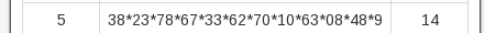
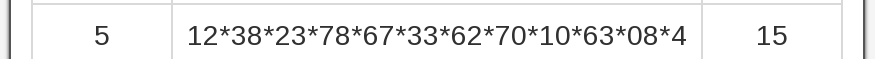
- 38*23*78*67*33*62*70*10*63*08*48*9
+ 12*38*23*78*67*33*62*70*10*63*08*4

- 14
+ 15
